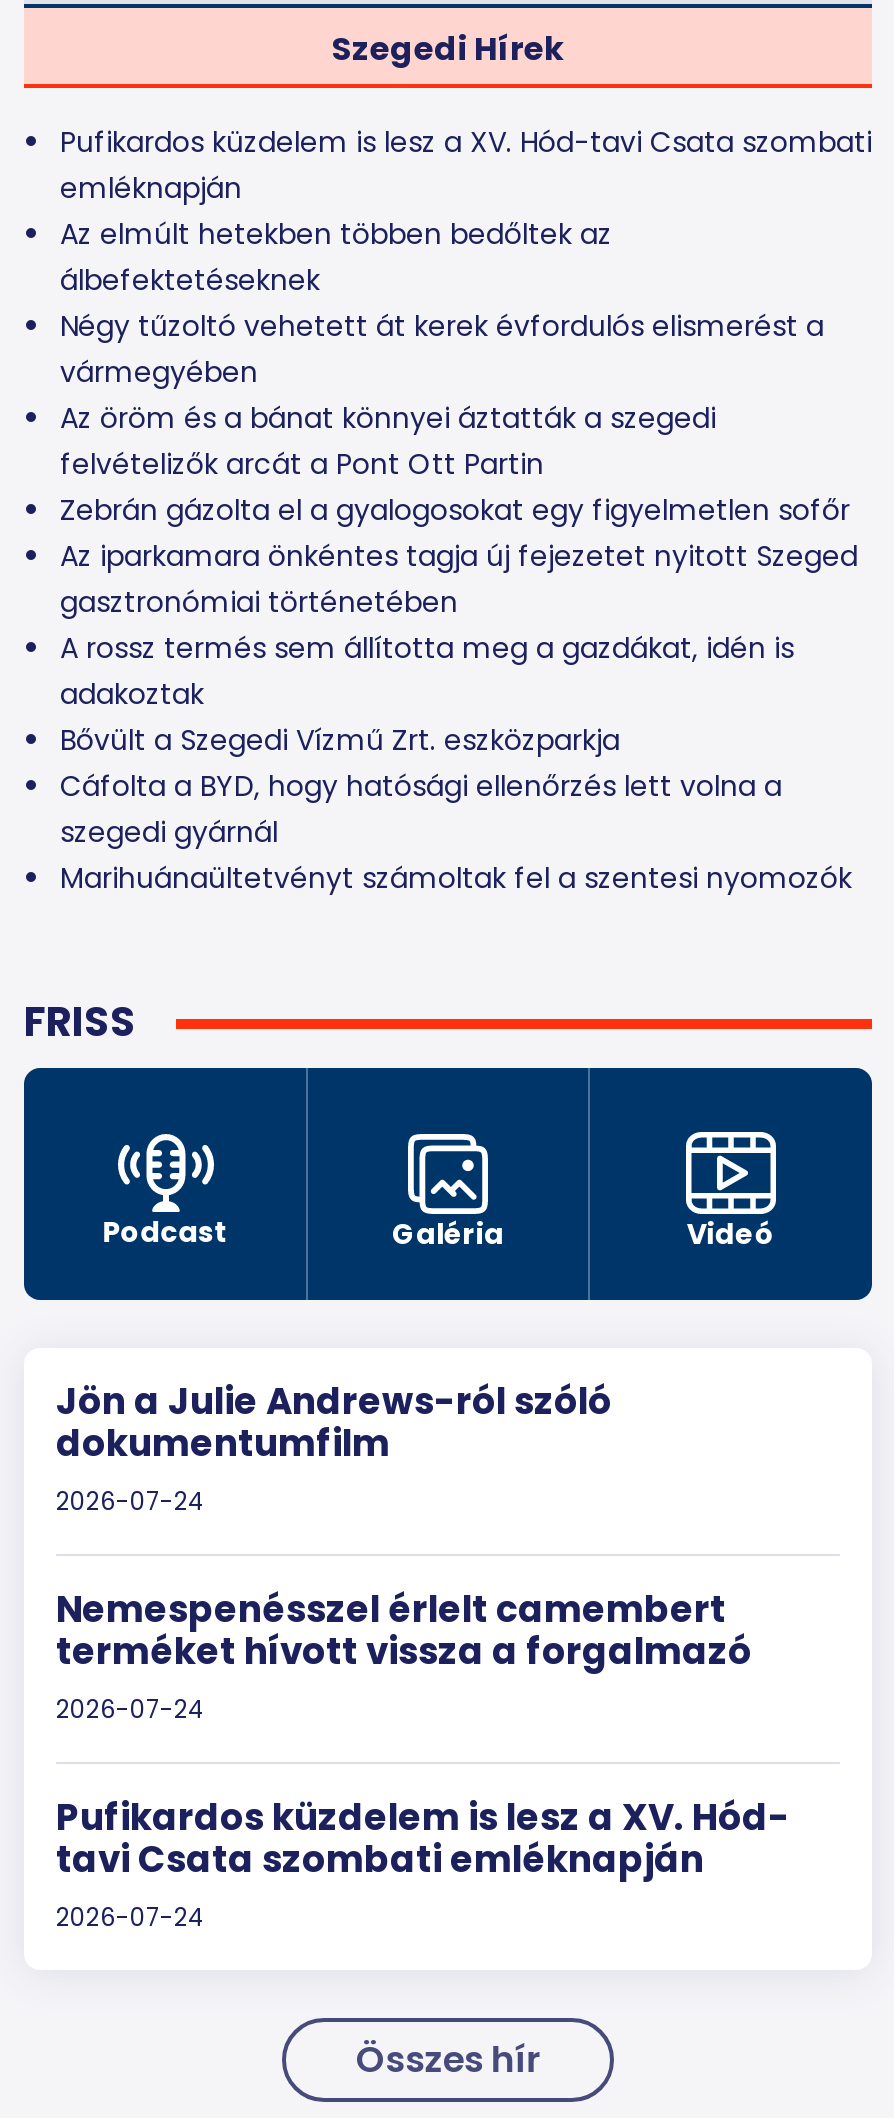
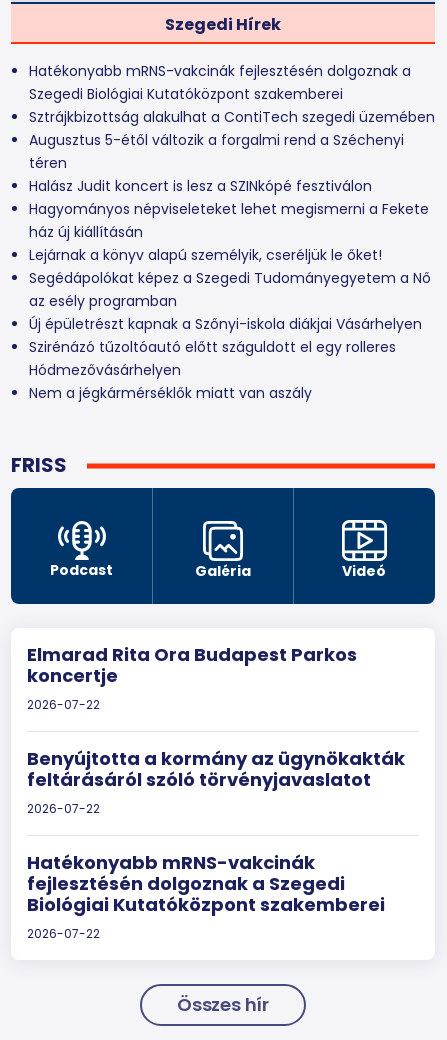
- Pufikardos küzdelem is lesz a XV. Hód-tavi Csata szombati
- emléknapján
- Az elmúlt hetekben többen bedőltek az
- álbefektetéseknek
- Négy tűzoltó vehetett át kerek évfordulós elismerést a
- vármegyében
- Az öröm és a bánat könnyei áztatták a szegedi
- felvételizők arcát a Pont Ott Partin
- Zebrán gázolta el a gyalogosokat egy figyelmetlen sofőr
- Az iparkamara önkéntes tagja új fejezetet nyitott Szeged
- gasztronómiai történetében
- A rossz termés sem állította meg a gazdákat, idén is
- adakoztak
- Bővült a Szegedi Vízmű Zrt. eszközparkja
- Cáfolta a BYD, hogy hatósági ellenőrzés lett volna a
- szegedi gyárnál
- Marihuánaültetvényt számoltak fel a szentesi nyomozók
+ Hatékonyabb mRNS-vakcinák fejlesztésén dolgoznak a
+ Szegedi Biológiai Kutatóközpont szakemberei
+ Sztrájkbizottság alakulhat a ContiTech szegedi üzemében
+ Augusztus 5-étől változik a forgalmi rend a Széchenyi
+ téren
+ Halász Judit koncert is lesz a SZINkópé fesztiválon
+ Hagyományos népviseleteket lehet megismerni a Fekete
+ ház új kiállításán
+ Lejárnak a könyv alapú személyik, cseréljük le őket!
+ Segédápolókat képez a Szegedi Tudományegyetem a Nő
+ az esély programban
+ Új épületrészt kapnak a Szőnyi-iskola diákjai Vásárhelyen
+ Szirénázó tűzoltóautó előtt száguldott el egy rolleres
+ Hódmezővásárhelyen
+ Nem a jégkármérséklők miatt van aszály

moved up: [image] | FRISS | Podcast | Galéria | Videó

- Jön a Julie Andrews-ról szóló
- dokumentumfilm
- 2026-07-24
+ Elmarad Rita Ora Budapest Parkos
+ koncertje
+ 2026-07-22

- Nemespenésszel érlelt camembert
- terméket hívott vissza a forgalmazó
- 2026-07-24
+ Benyújtotta a kormány az ügynökakták
+ feltárásáról szóló törvényjavaslatot
+ 2026-07-22

- Pufikardos küzdelem is lesz a XV. Hód-
- tavi Csata szombati emléknapján
- 2026-07-24
+ Hatékonyabb mRNS-vakcinák
+ fejlesztésén dolgoznak a Szegedi
+ Biológiai Kutatóközpont szakemberei
+ 2026-07-22
